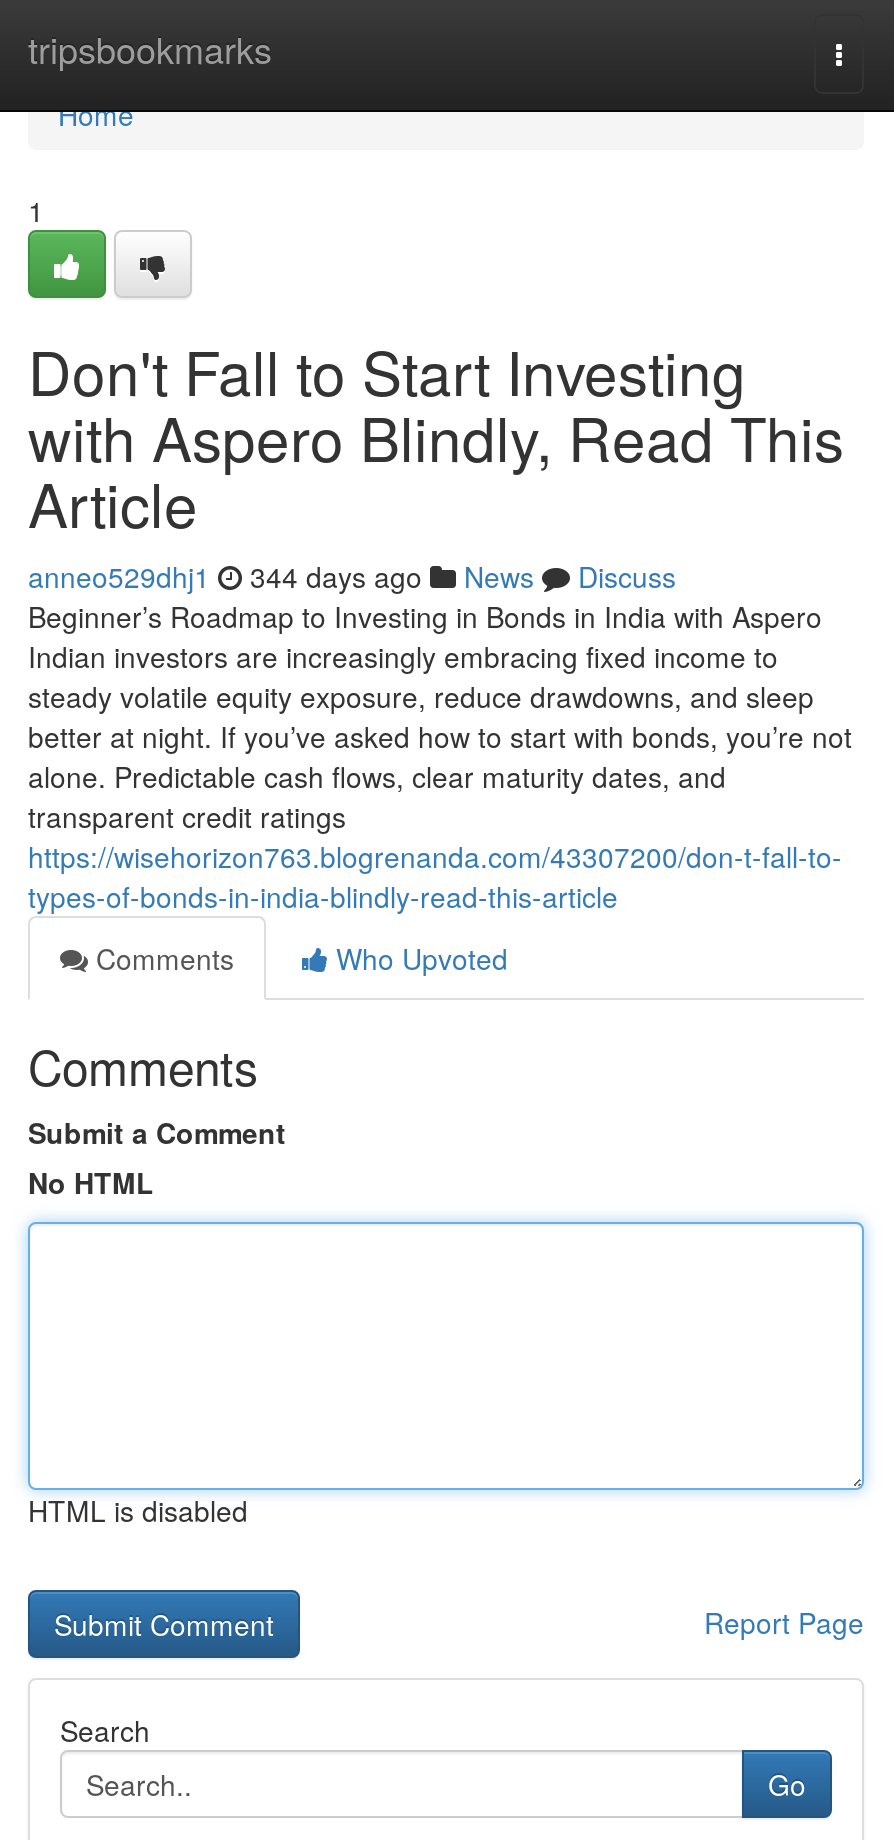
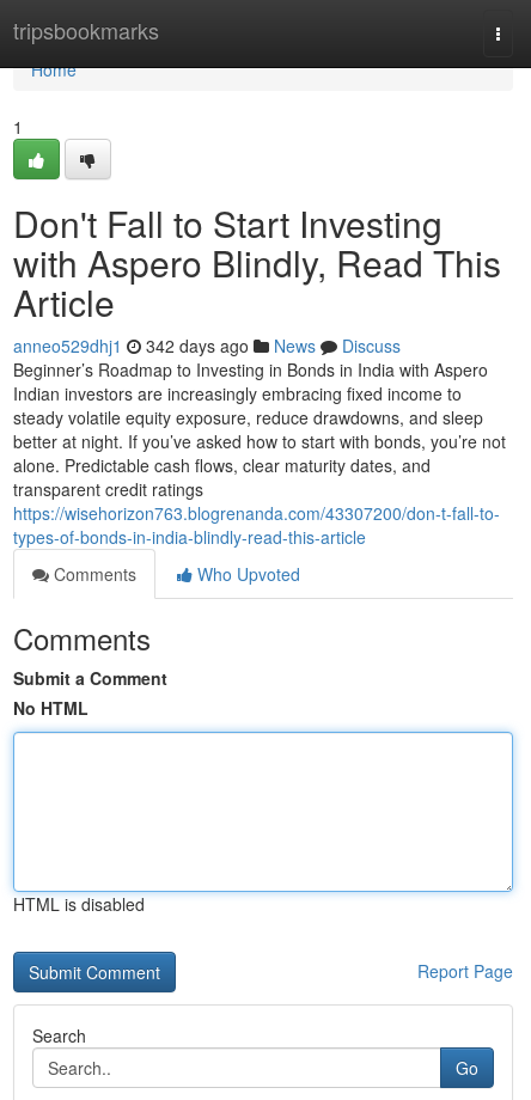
- anneo529dhj1 344 days ago News Discuss
+ anneo529dhj1 342 days ago News Discuss
